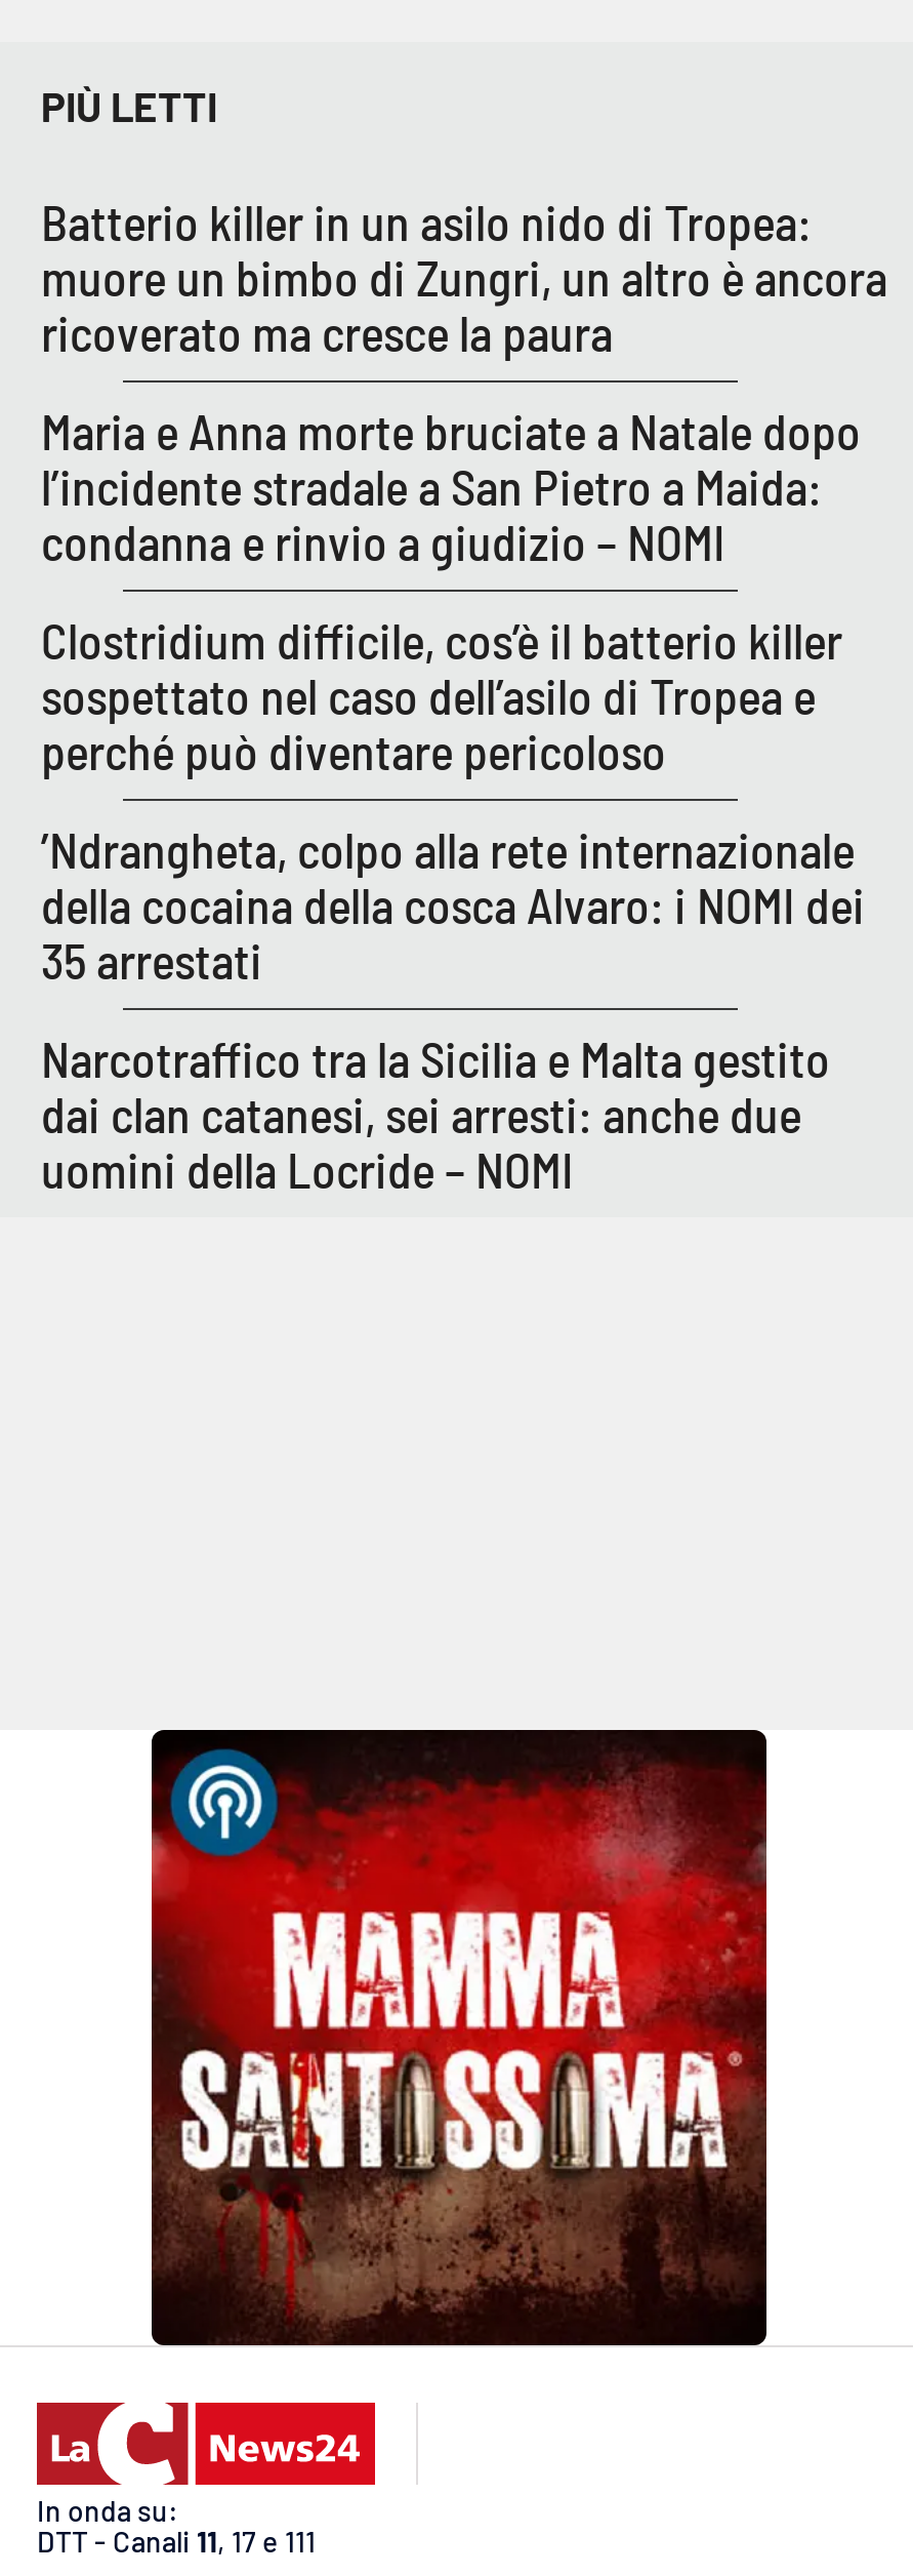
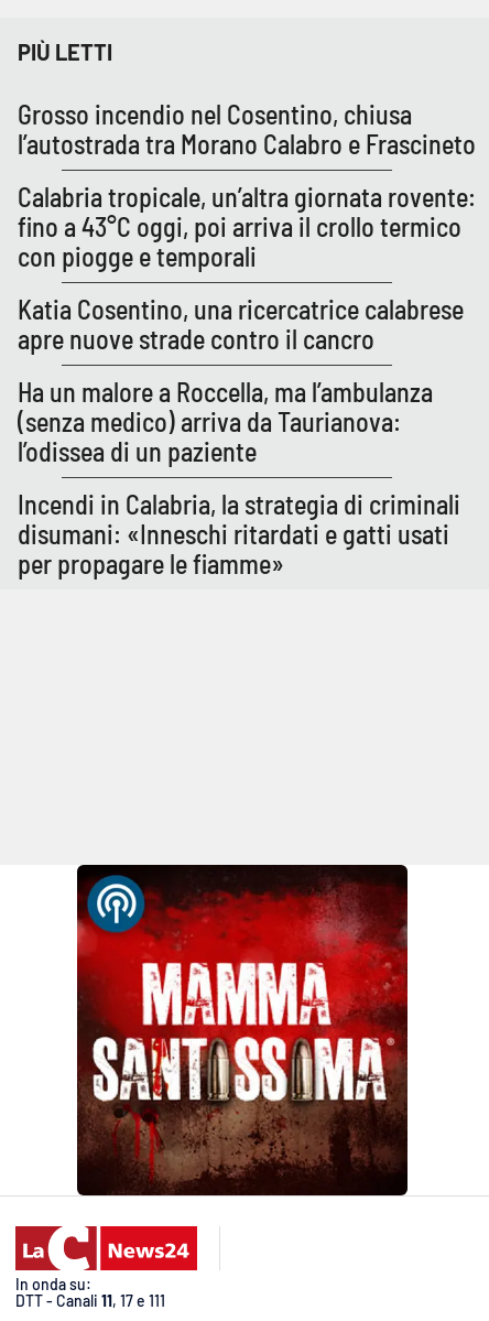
- Batterio killer in un asilo nido di Tropea:
- muore un bimbo di Zungri, un altro è ancora
- ricoverato ma cresce la paura
+ Grosso incendio nel Cosentino, chiusa
+ l’autostrada tra Morano Calabro e Frascineto

- Maria e Anna morte bruciate a Natale dopo
- l’incidente stradale a San Pietro a Maida:
- condanna e rinvio a giudizio – NOMI
+ Calabria tropicale, un’altra giornata rovente:
+ fino a 43°C oggi, poi arriva il crollo termico
+ con piogge e temporali

- Clostridium difficile, cos’è il batterio killer
- sospettato nel caso dell’asilo di Tropea e
- perché può diventare pericoloso
+ Katia Cosentino, una ricercatrice calabrese
+ apre nuove strade contro il cancro

- ’Ndrangheta, colpo alla rete internazionale
- della cocaina della cosca Alvaro: i NOMI dei
- 35 arrestati
+ Ha un malore a Roccella, ma l’ambulanza
+ (senza medico) arriva da Taurianova:
+ l’odissea di un paziente

- Narcotraffico tra la Sicilia e Malta gestito
- dai clan catanesi, sei arresti: anche due
- uomini della Locride – NOMI
+ Incendi in Calabria, la strategia di criminali
+ disumani: «Inneschi ritardati e gatti usati
+ per propagare le fiamme»
